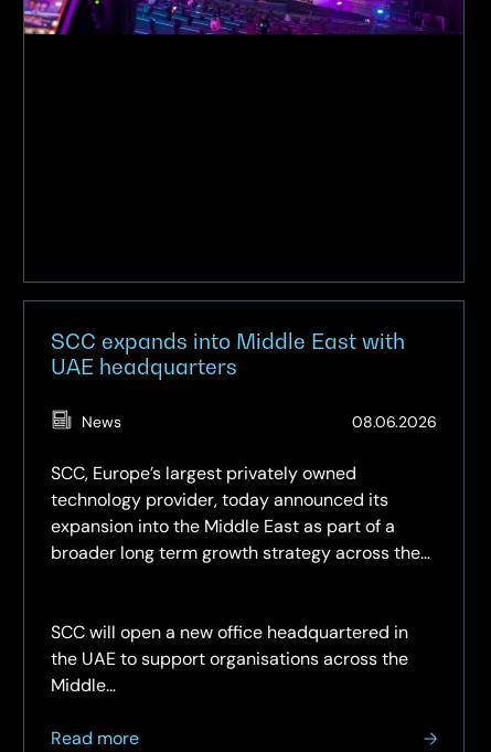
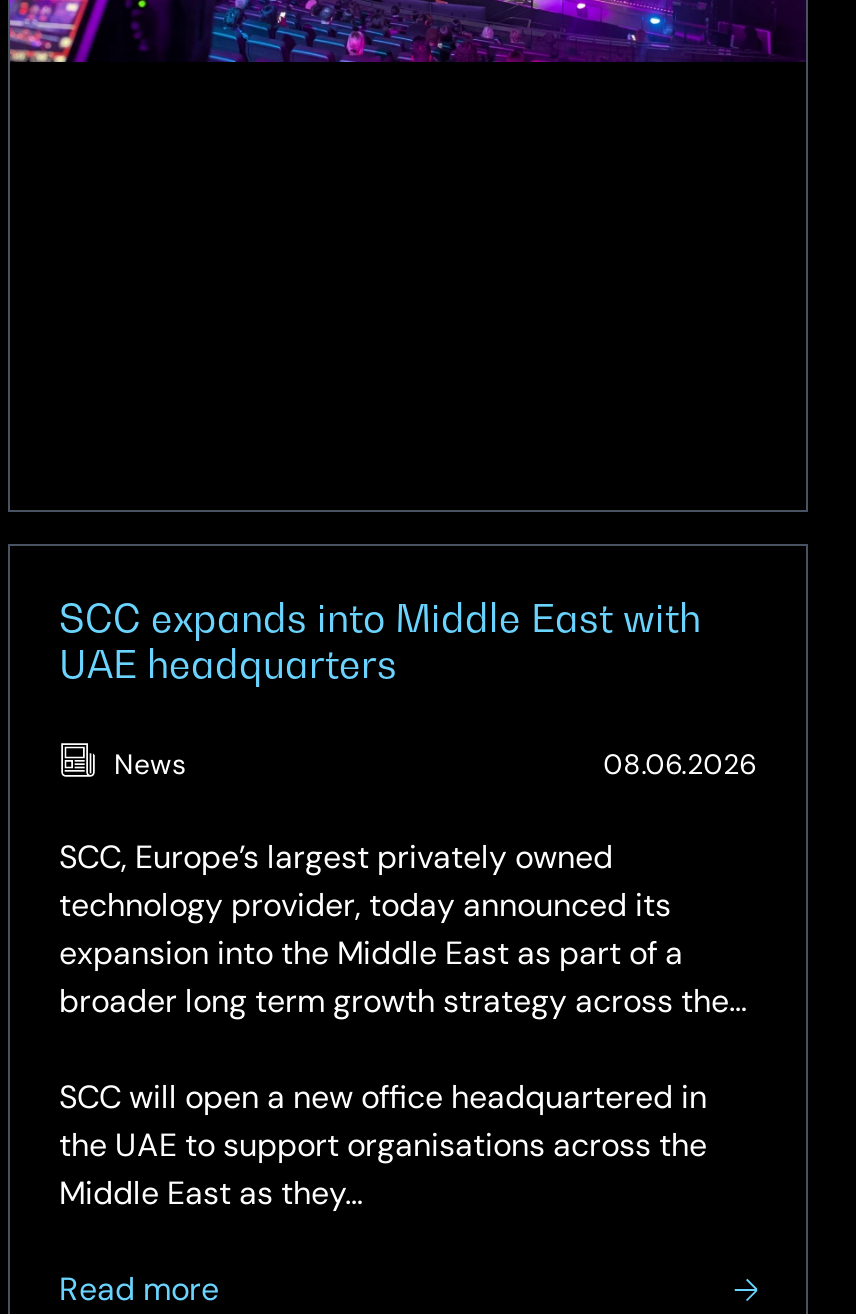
- Middle…
+ Middle East as they…
